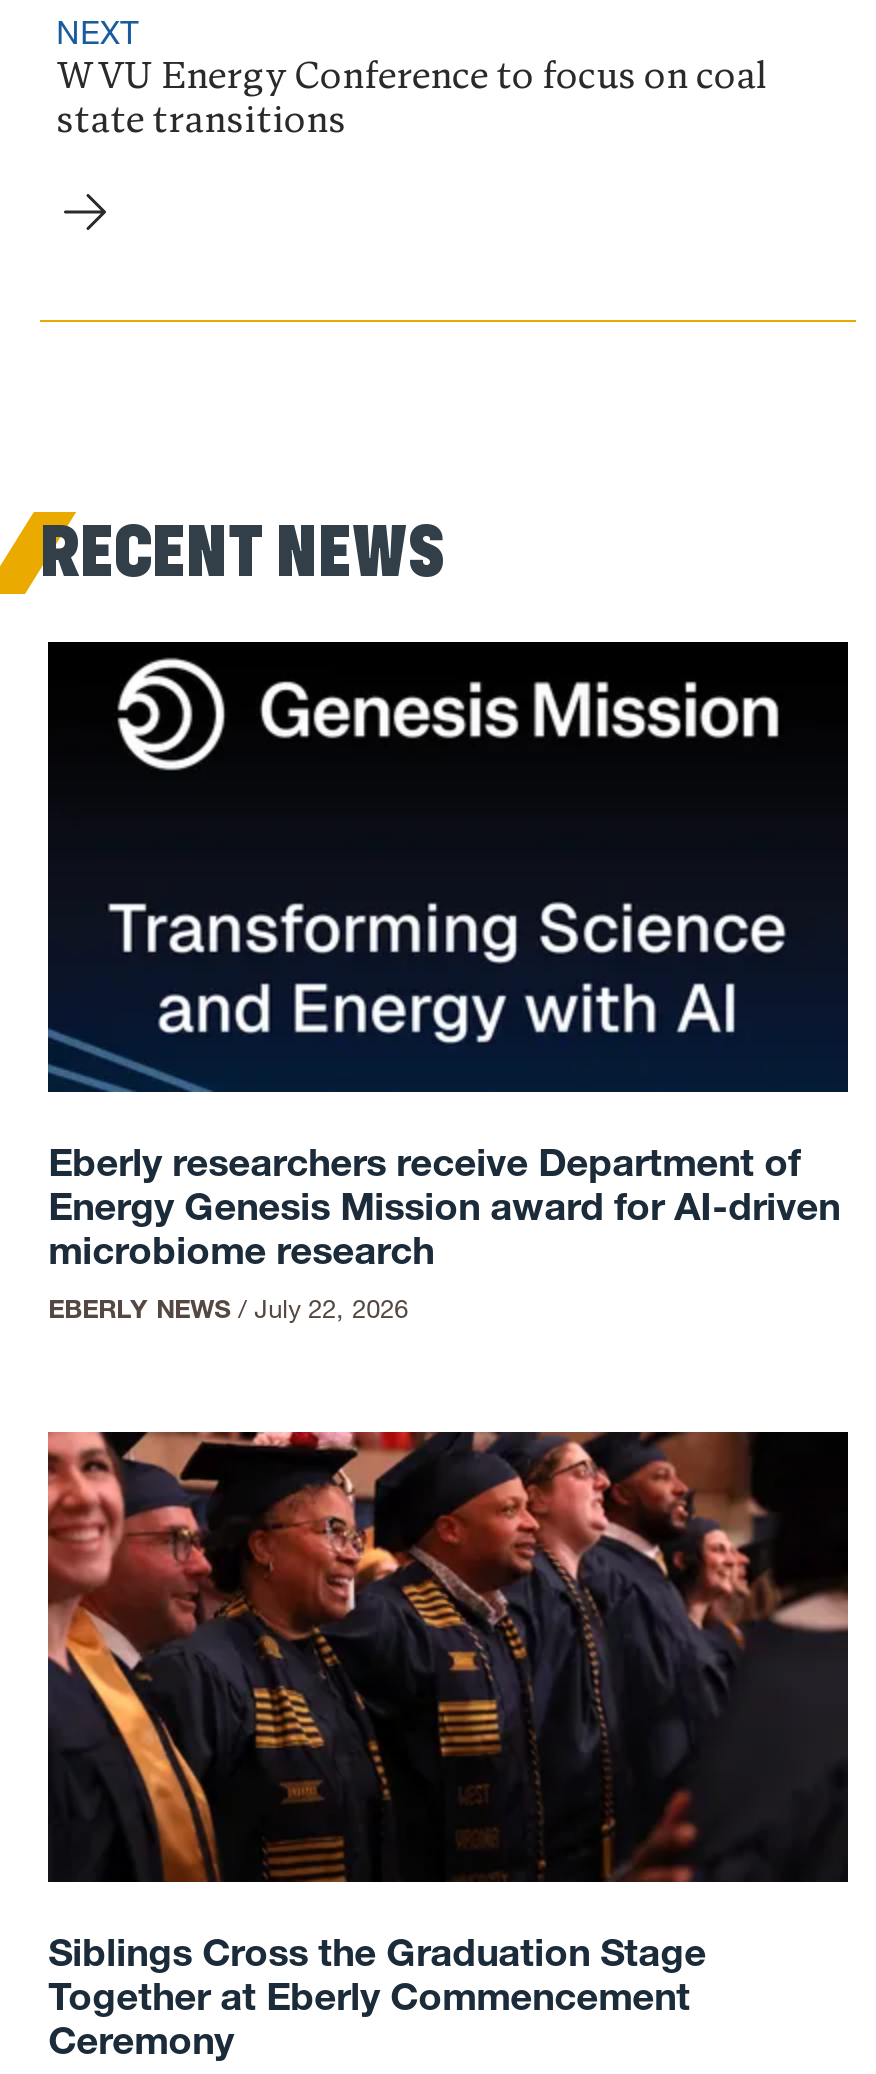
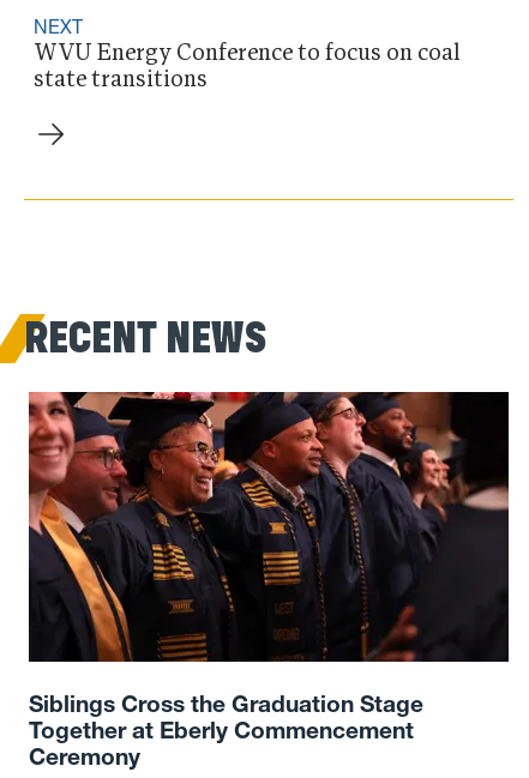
- [image]
- Eberly researchers receive Department of
- Energy Genesis Mission award for AI-driven
- microbiome research
- EBERLY NEWS / July 22, 2026
